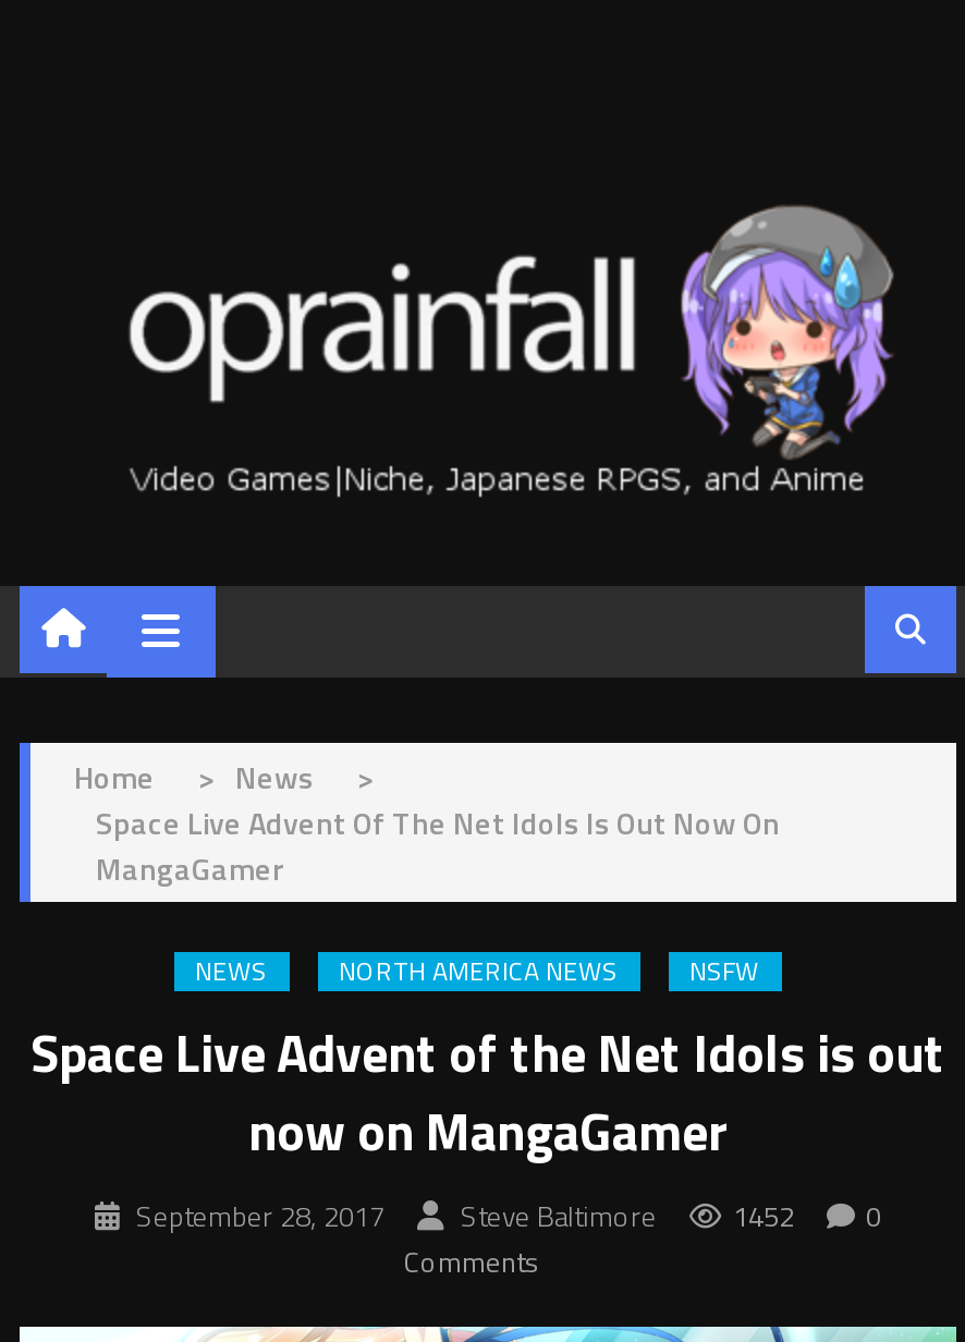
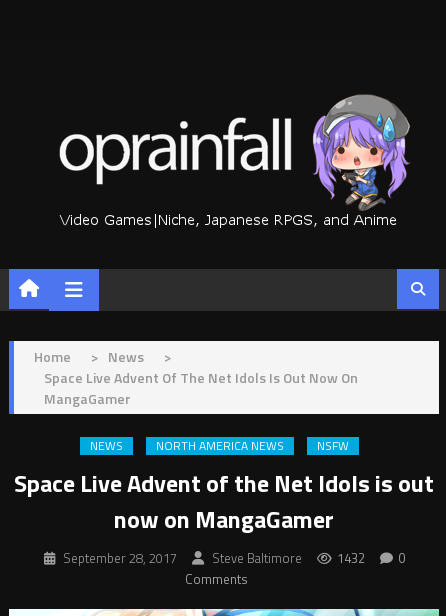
- September 28, 2017 Steve Baltimore 1452 0
+ September 28, 2017 Steve Baltimore 1432 0
